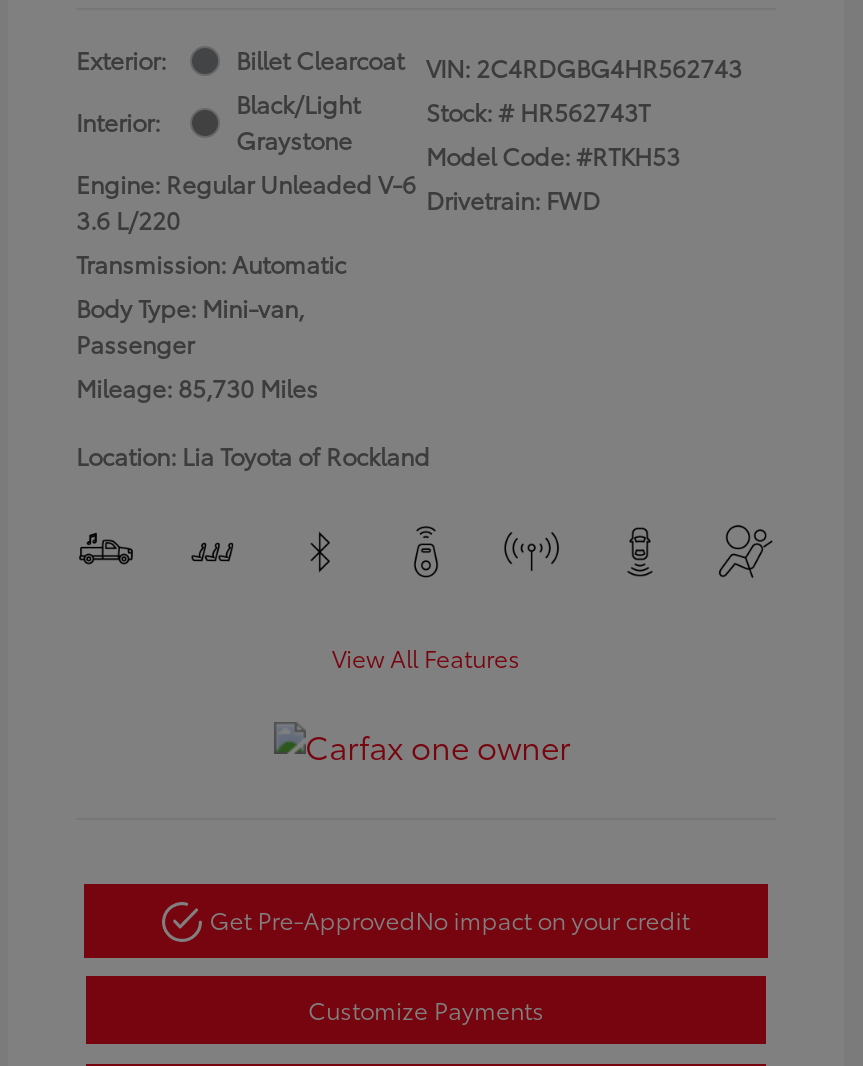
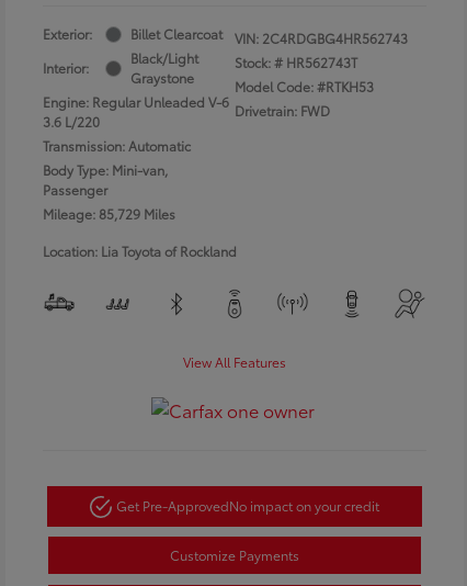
- Mileage: 85,730 Miles
+ Mileage: 85,729 Miles
